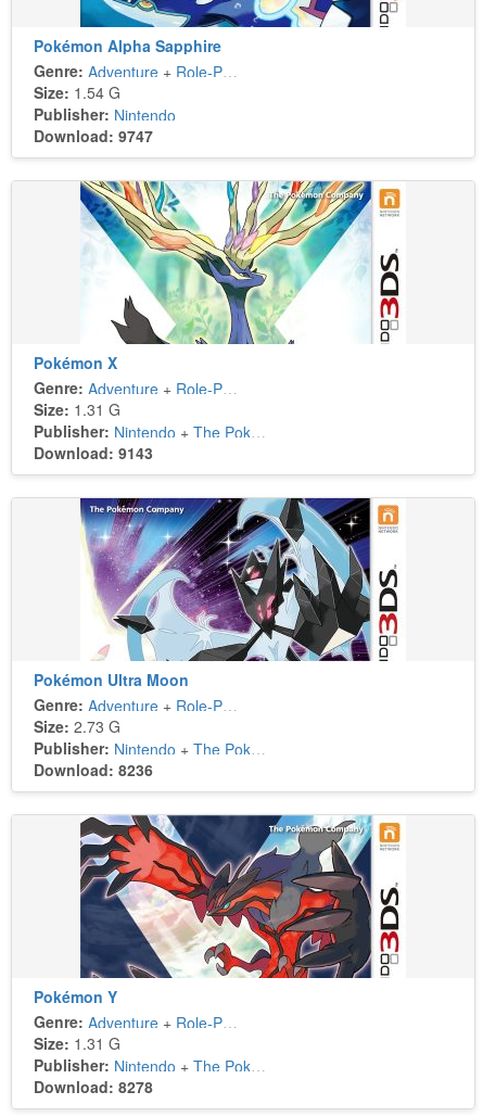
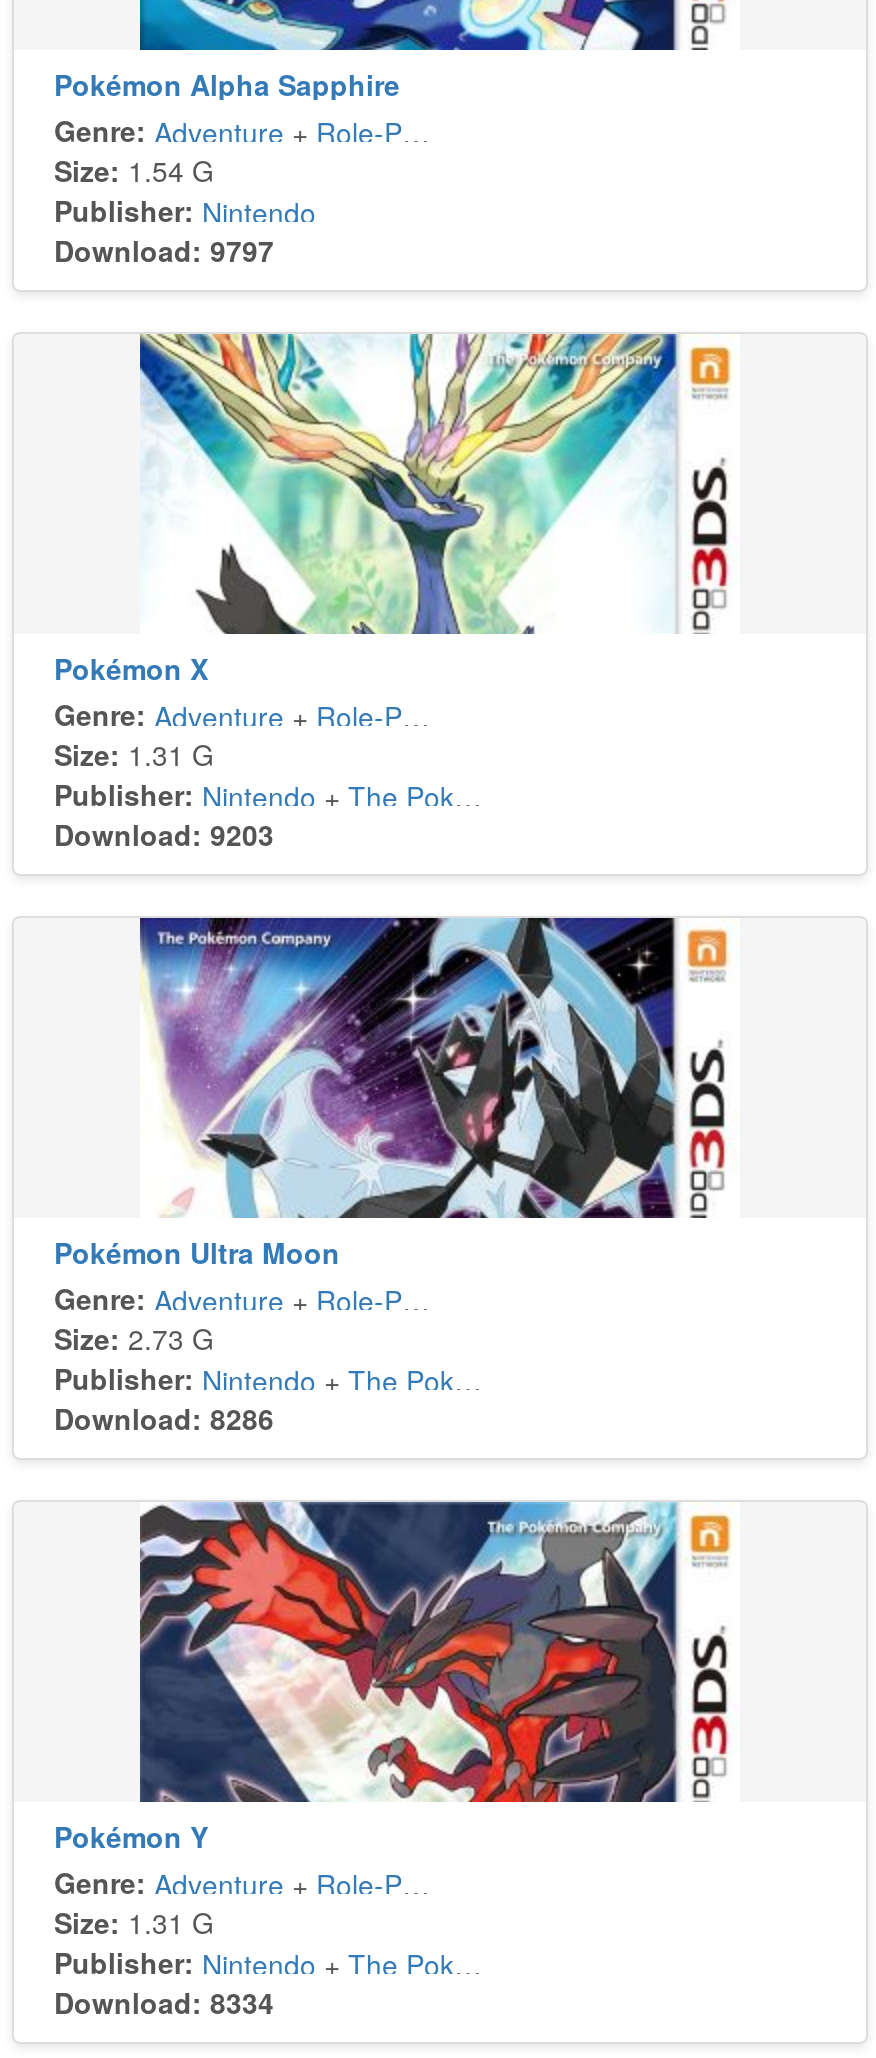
- Download: 9747
+ Download: 9797

- Download: 9143
+ Download: 9203

- Download: 8236
+ Download: 8286

- Download: 8278
+ Download: 8334
